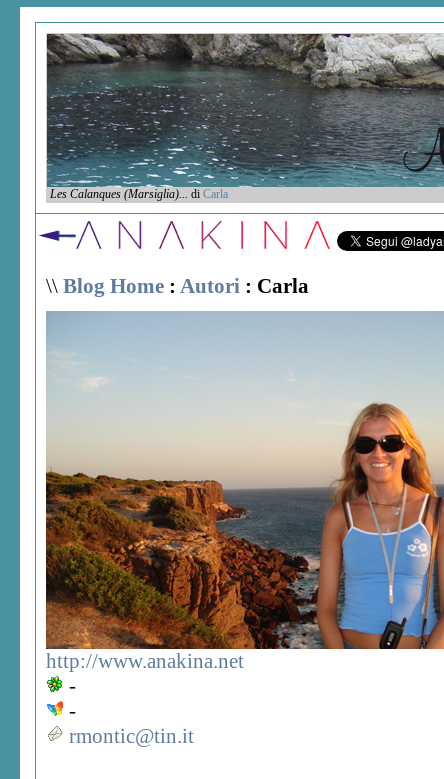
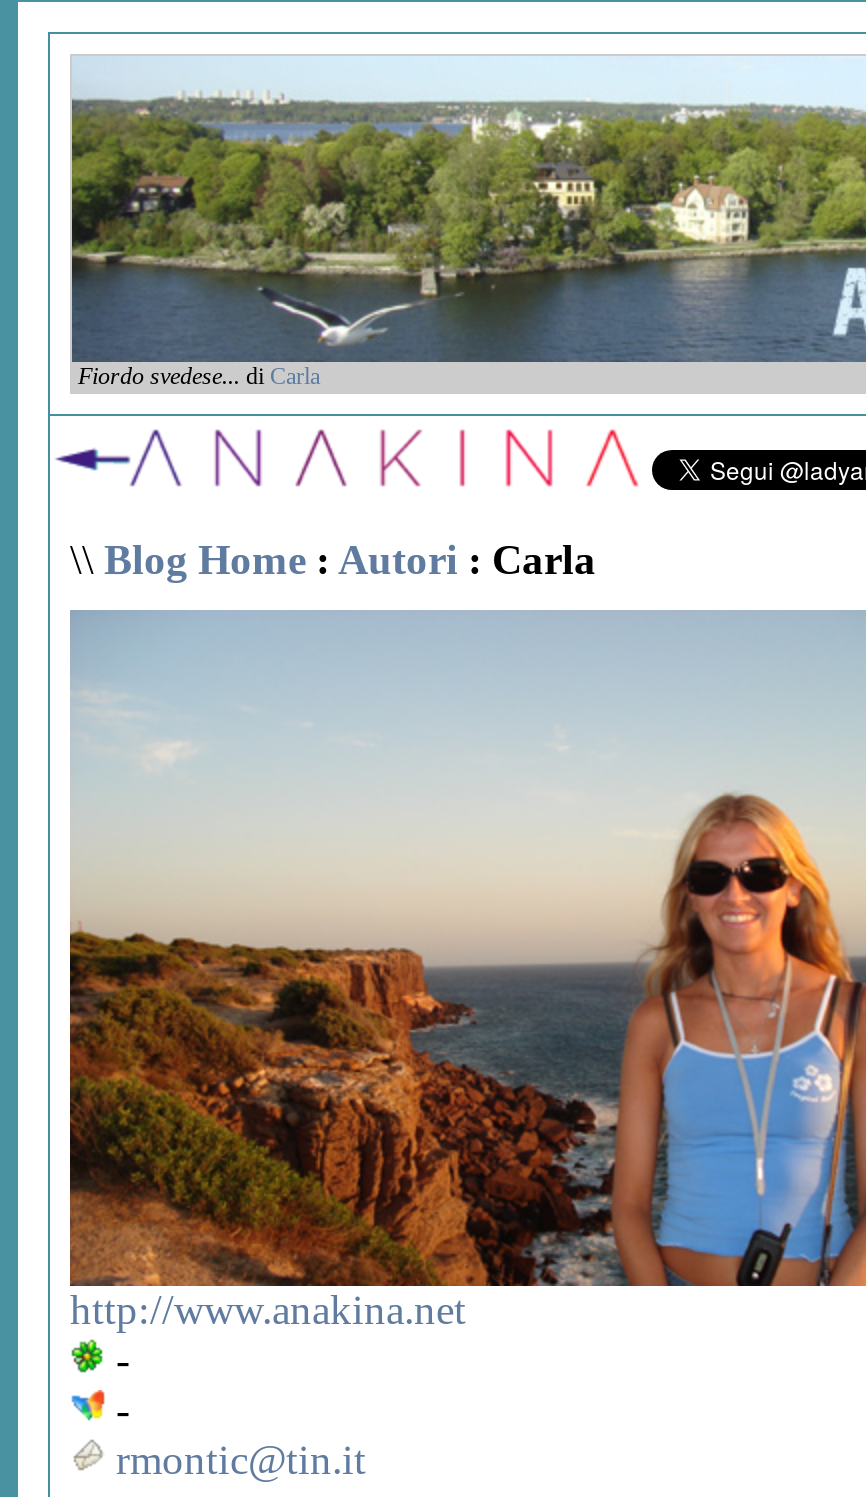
- [image]
- Les Calanques (Marsiglia)...diCarla
+ [image]
+ Fiordo svedese...diCarla
